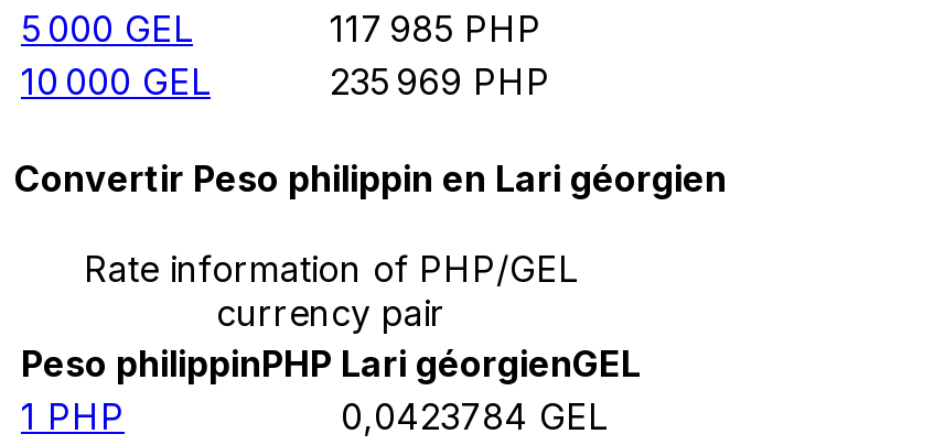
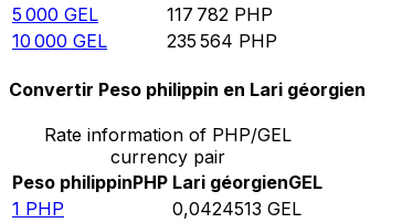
- 117 985 PHP
+ 117 782 PHP

- 235 969 PHP
+ 235 564 PHP

- 0,0423784 GEL
+ 0,0424513 GEL
